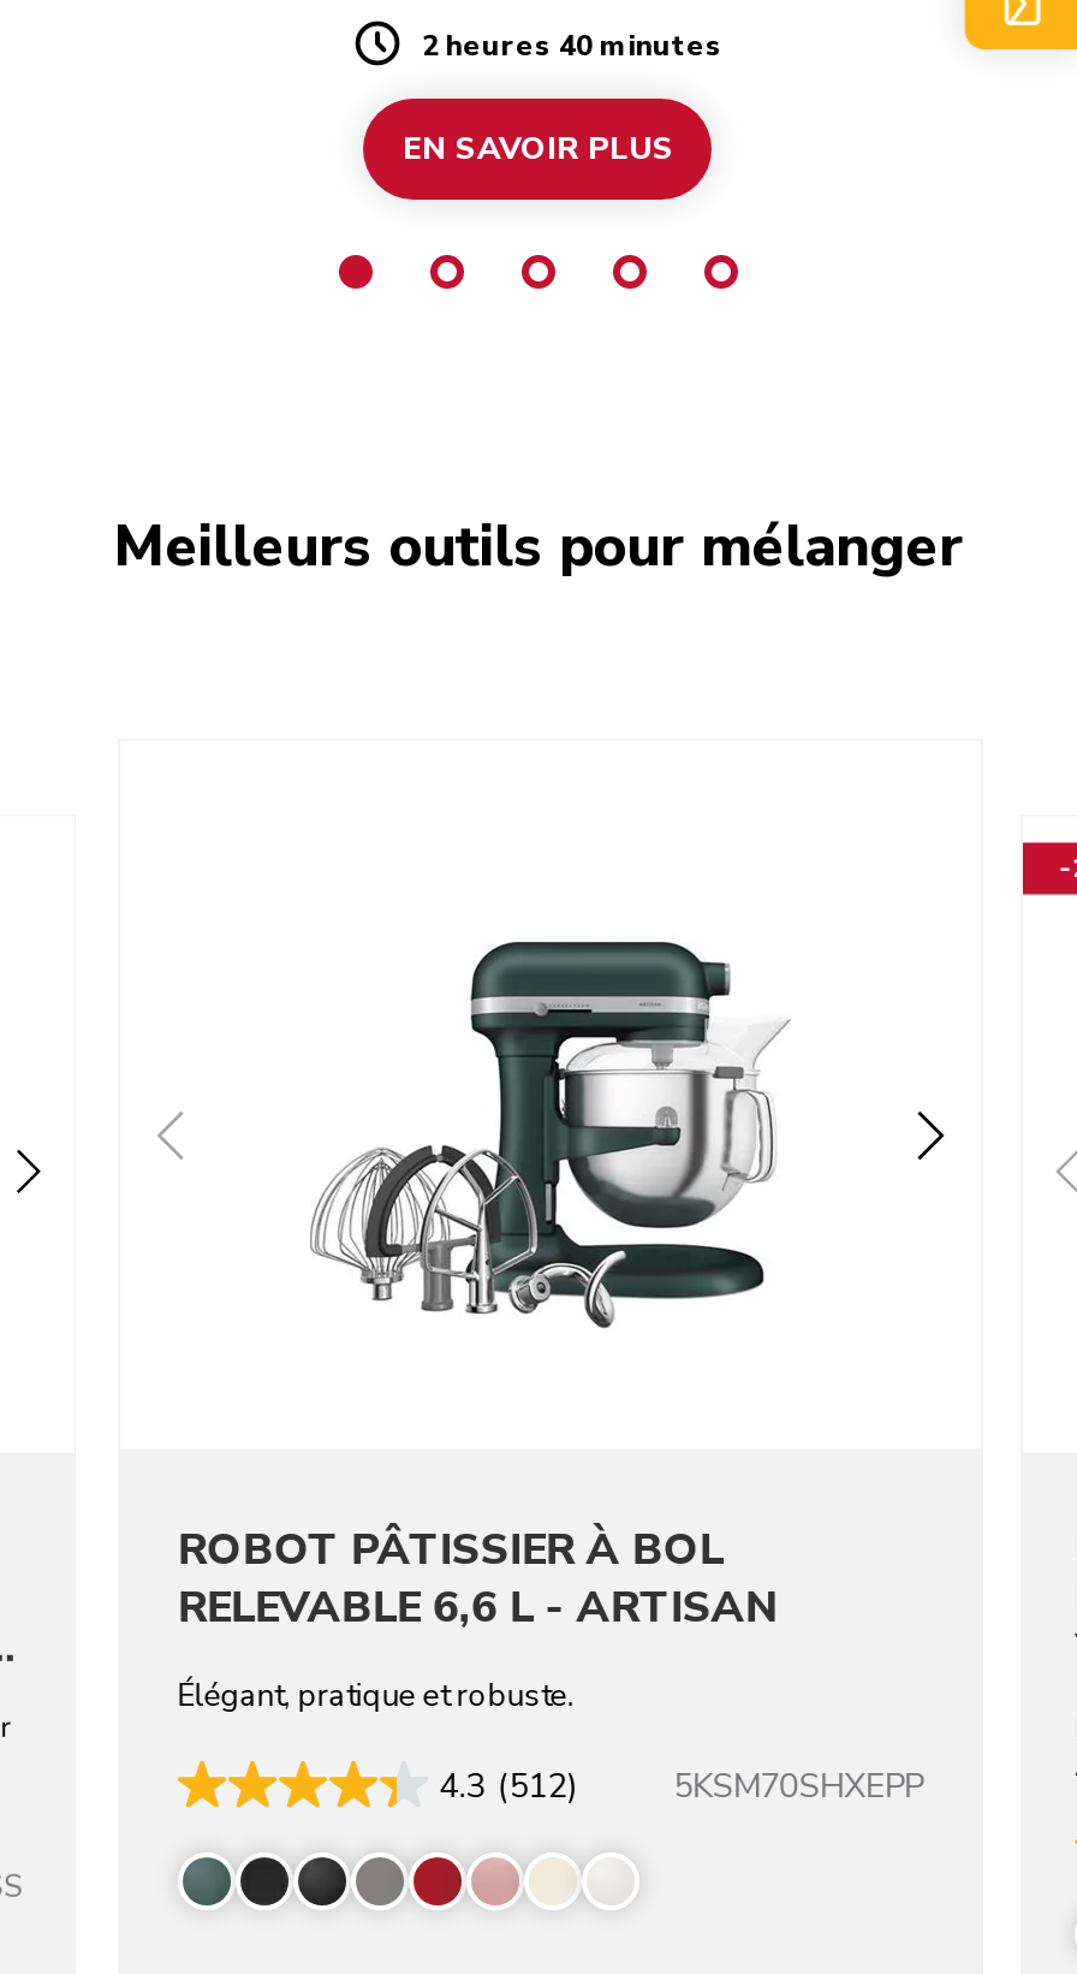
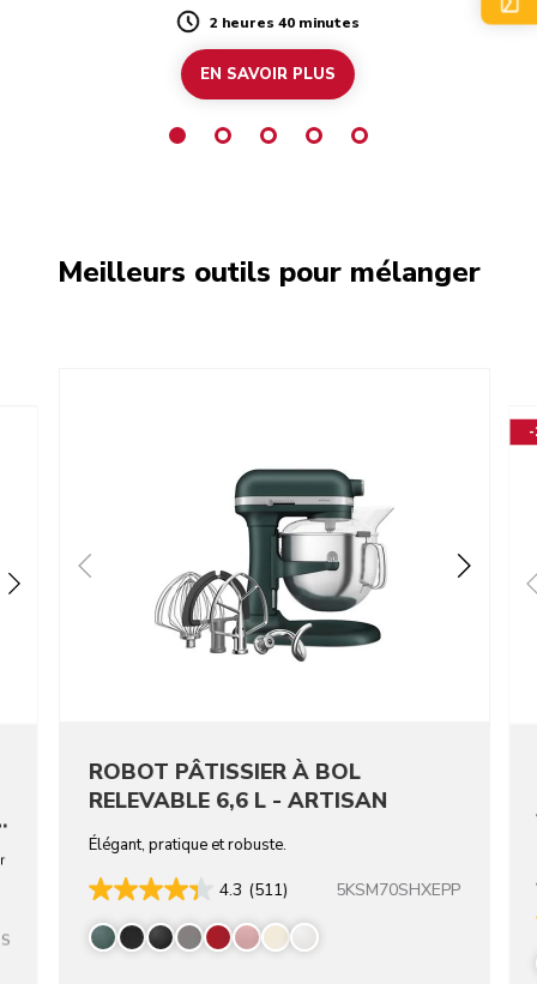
- 4.3 (512)
+ 4.3 (511)
